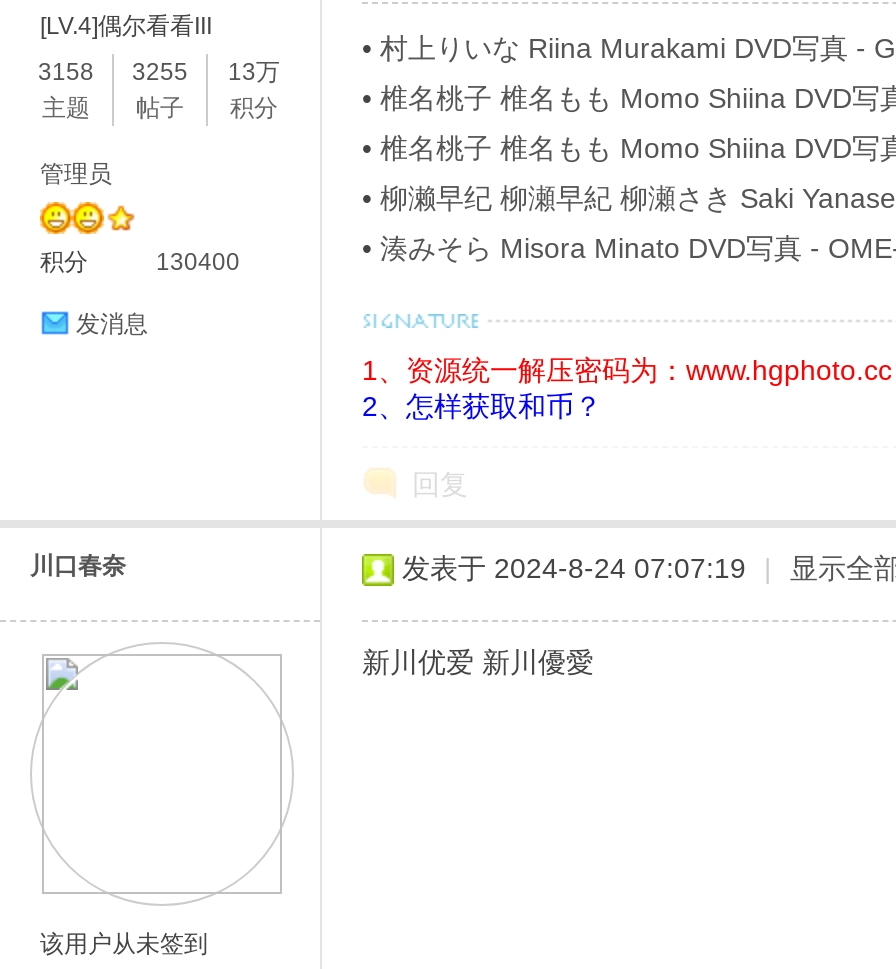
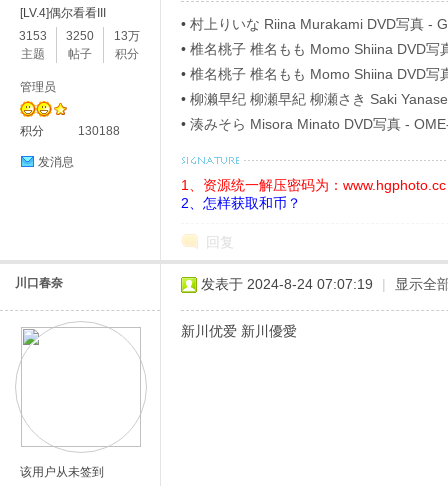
- 3158
+ 3153

- 3255
+ 3250

- 130400
+ 130188
